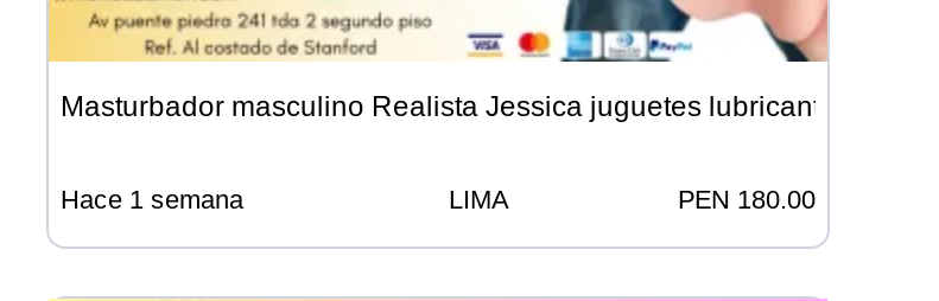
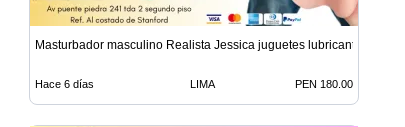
- Hace 1 semana
+ Hace 6 días
